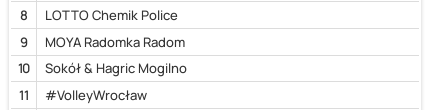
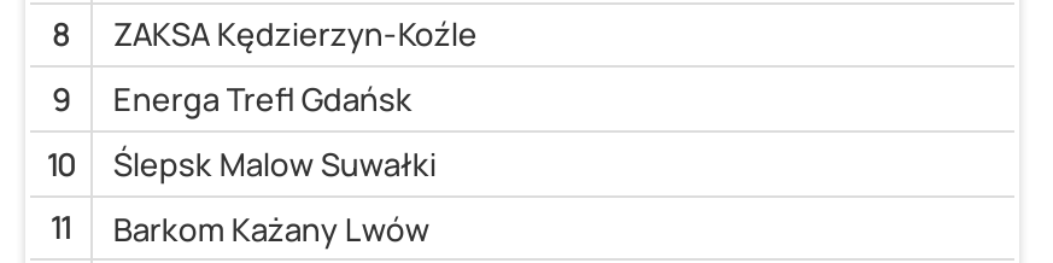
- LOTTO Chemik Police
+ ZAKSA Kędzierzyn-Koźle

- MOYA Radomka Radom
+ Energa Trefl Gdańsk

- Sokół & Hagric Mogilno
+ Ślepsk Malow Suwałki

- #VolleyWrocław
+ Barkom Każany Lwów
